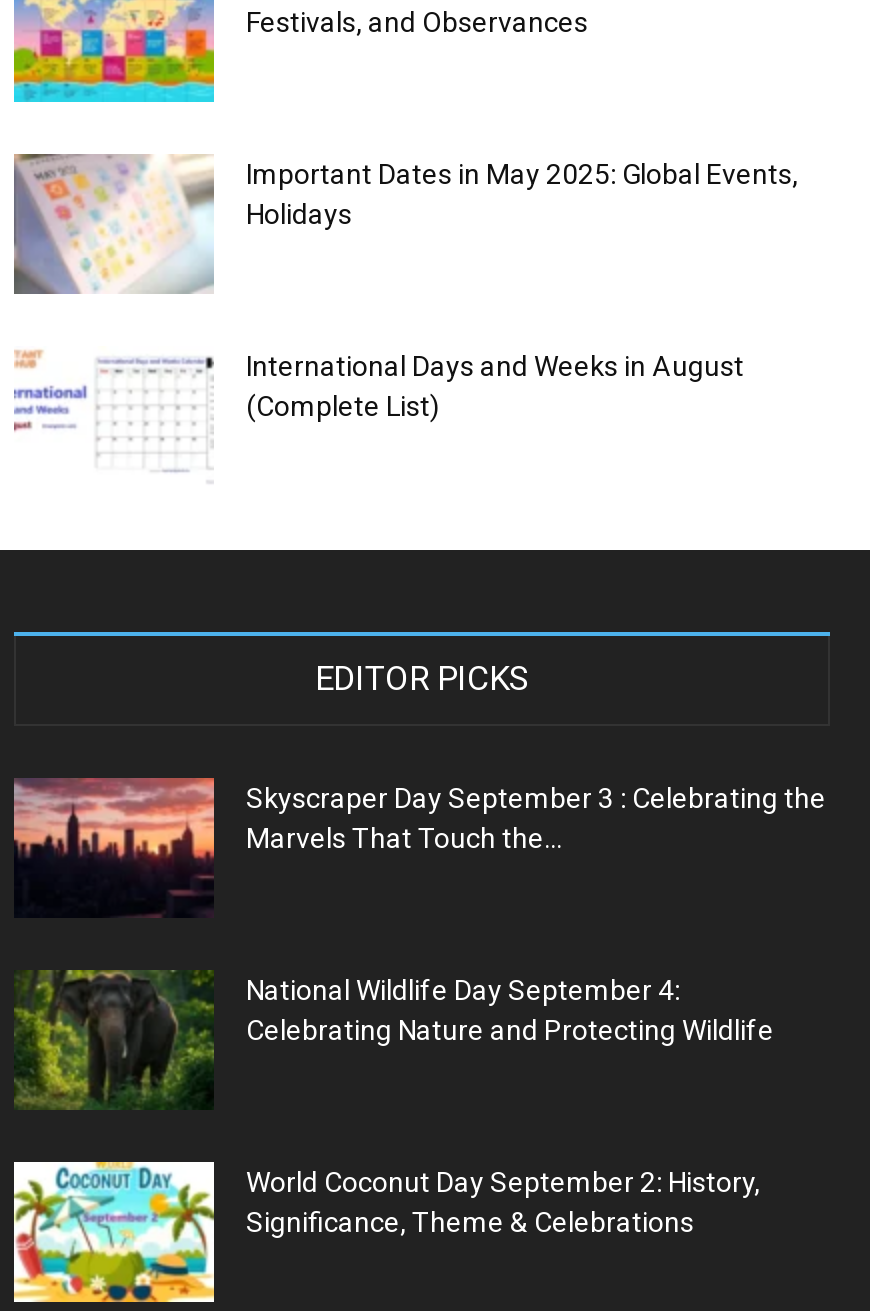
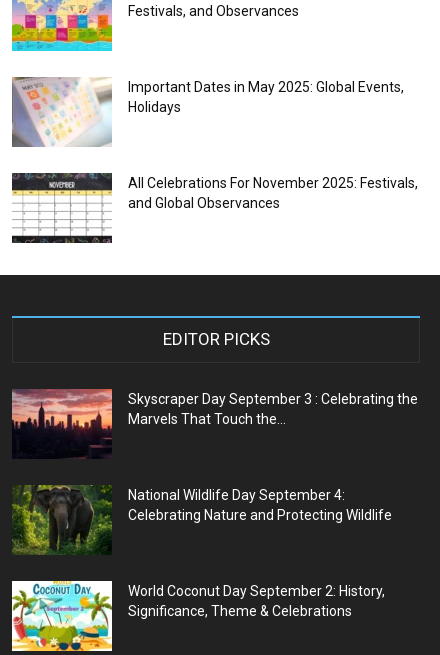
- [image]
- International Days and Weeks in August
- (Complete List)
+ [image]
+ All Celebrations For November 2025: Festivals,
+ and Global Observances
